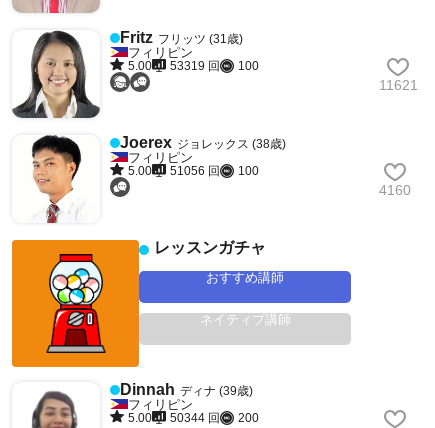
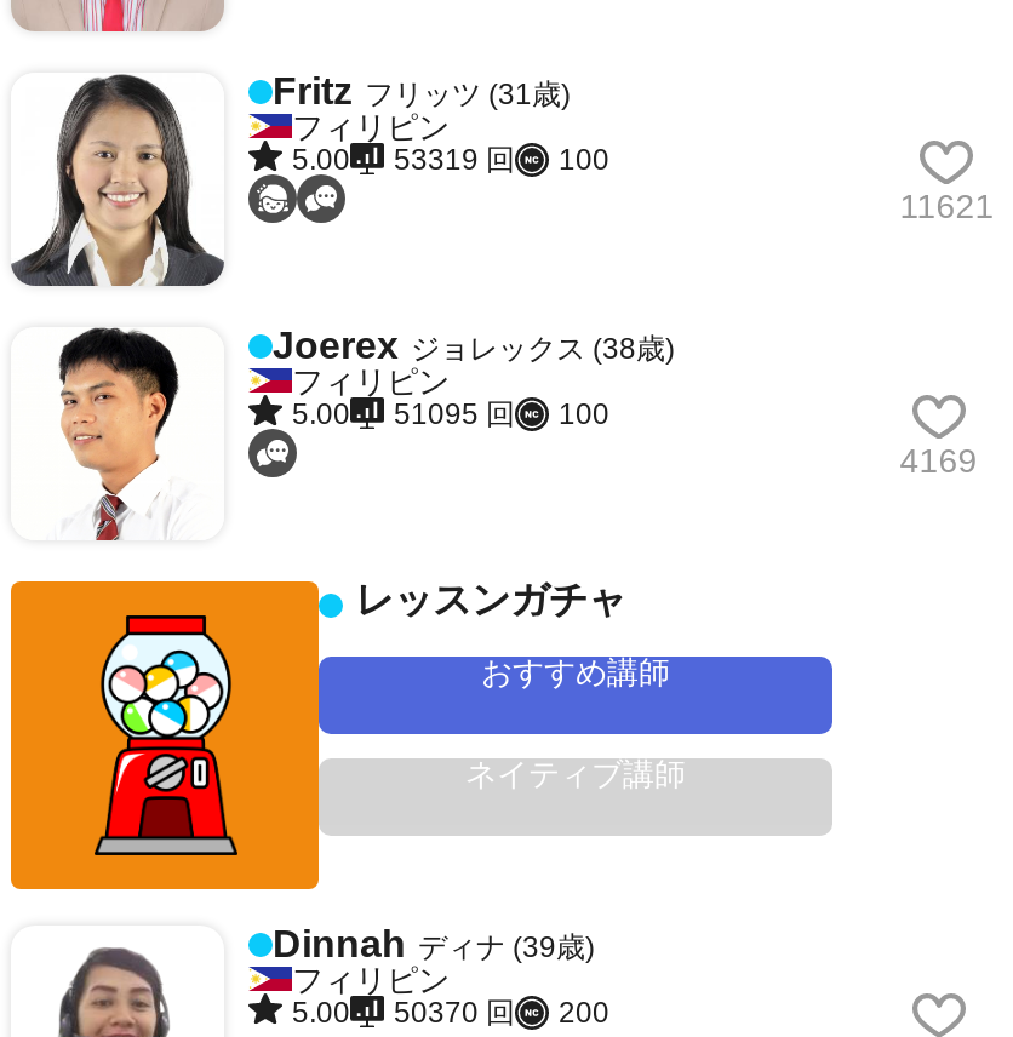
- 5.00 51056 回 100
+ 5.00 51095 回 100

- 4160
+ 4169

- 5.00 50344 回 200
+ 5.00 50370 回 200
